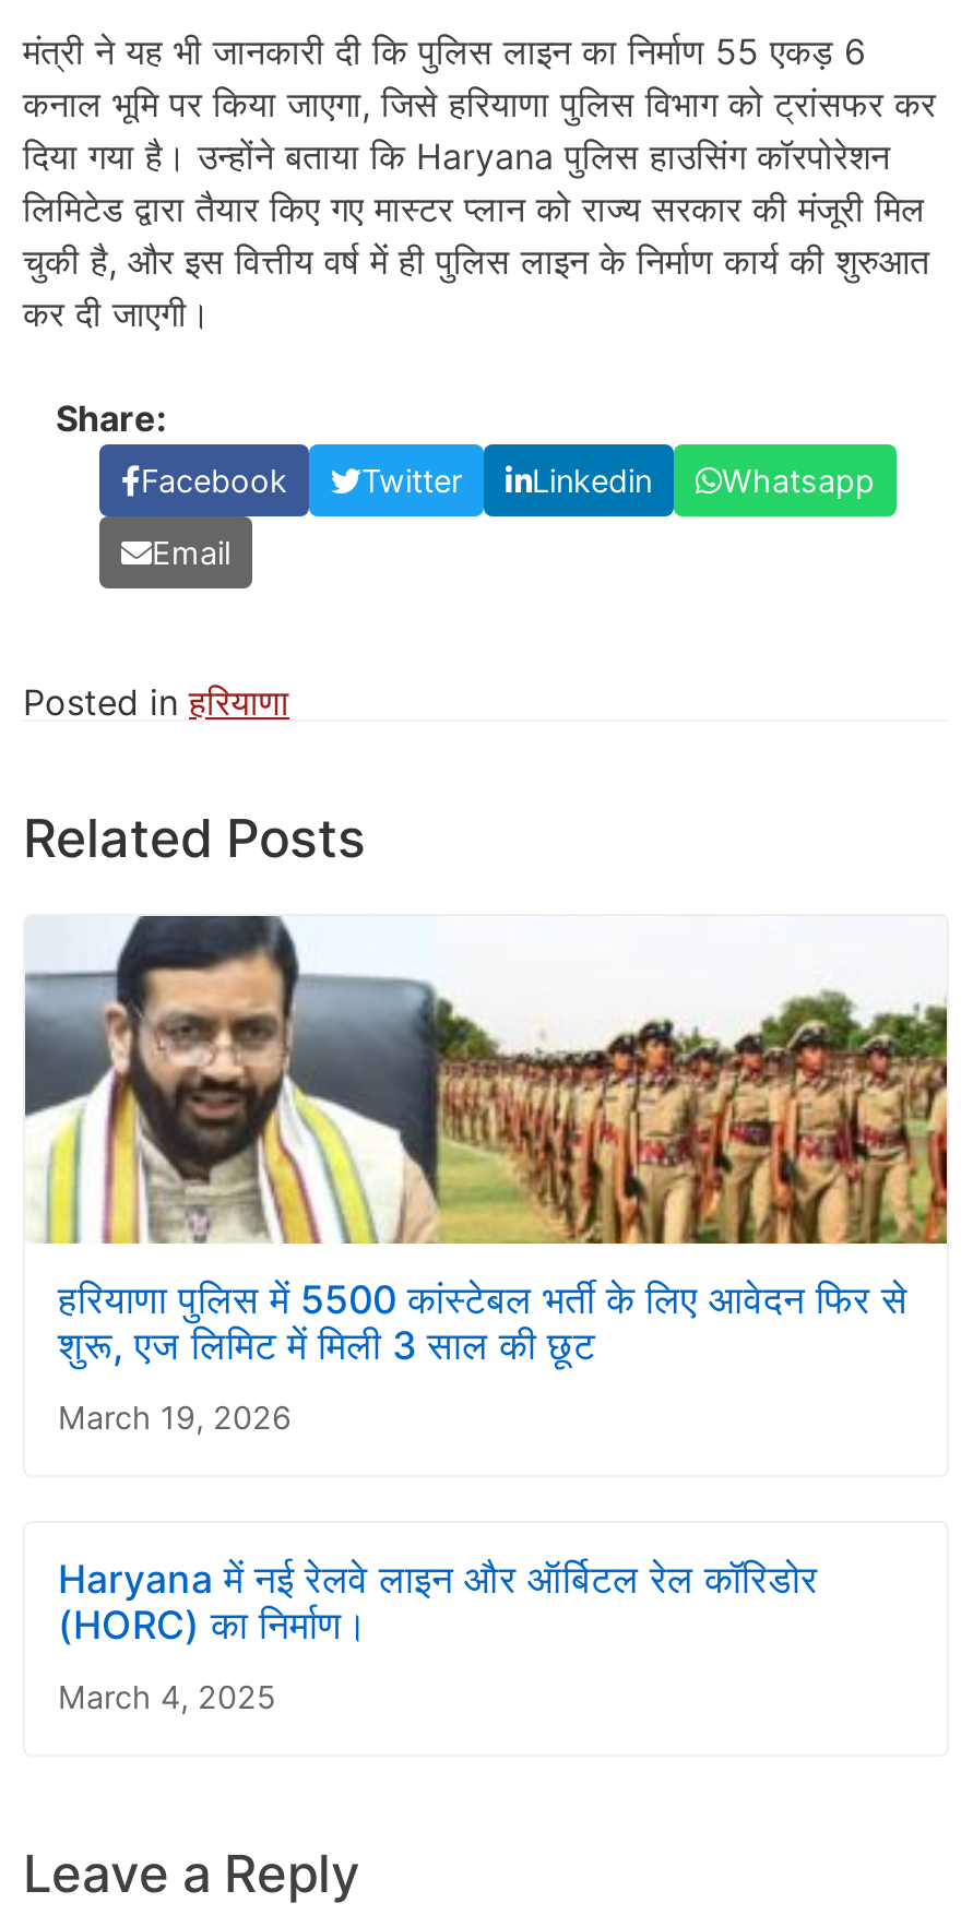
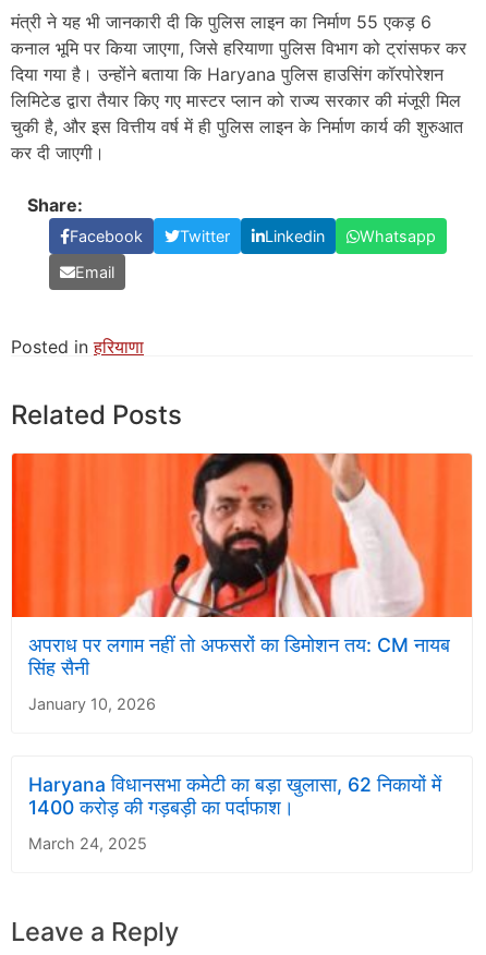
- [image]
- हरियाणा पुलिस में 5500 कांस्टेबल भर्ती के लिए आवेदन फिर से
- शुरू, एज लिमिट में मिली 3 साल की छूट
+ [image]
+ अपराध पर लगाम नहीं तो अफसरों का डिमोशन तय: CM नायब
+ सिंह सैनी

- March 19, 2026
+ January 10, 2026

- Haryana में नई रेलवे लाइन और ऑर्बिटल रेल कॉरिडोर
- (HORC) का निर्माण।
+ Haryana विधानसभा कमेटी का बड़ा खुलासा, 62 निकायों में
+ 1400 करोड़ की गड़बड़ी का पर्दाफाश।

- March 4, 2025
+ March 24, 2025
